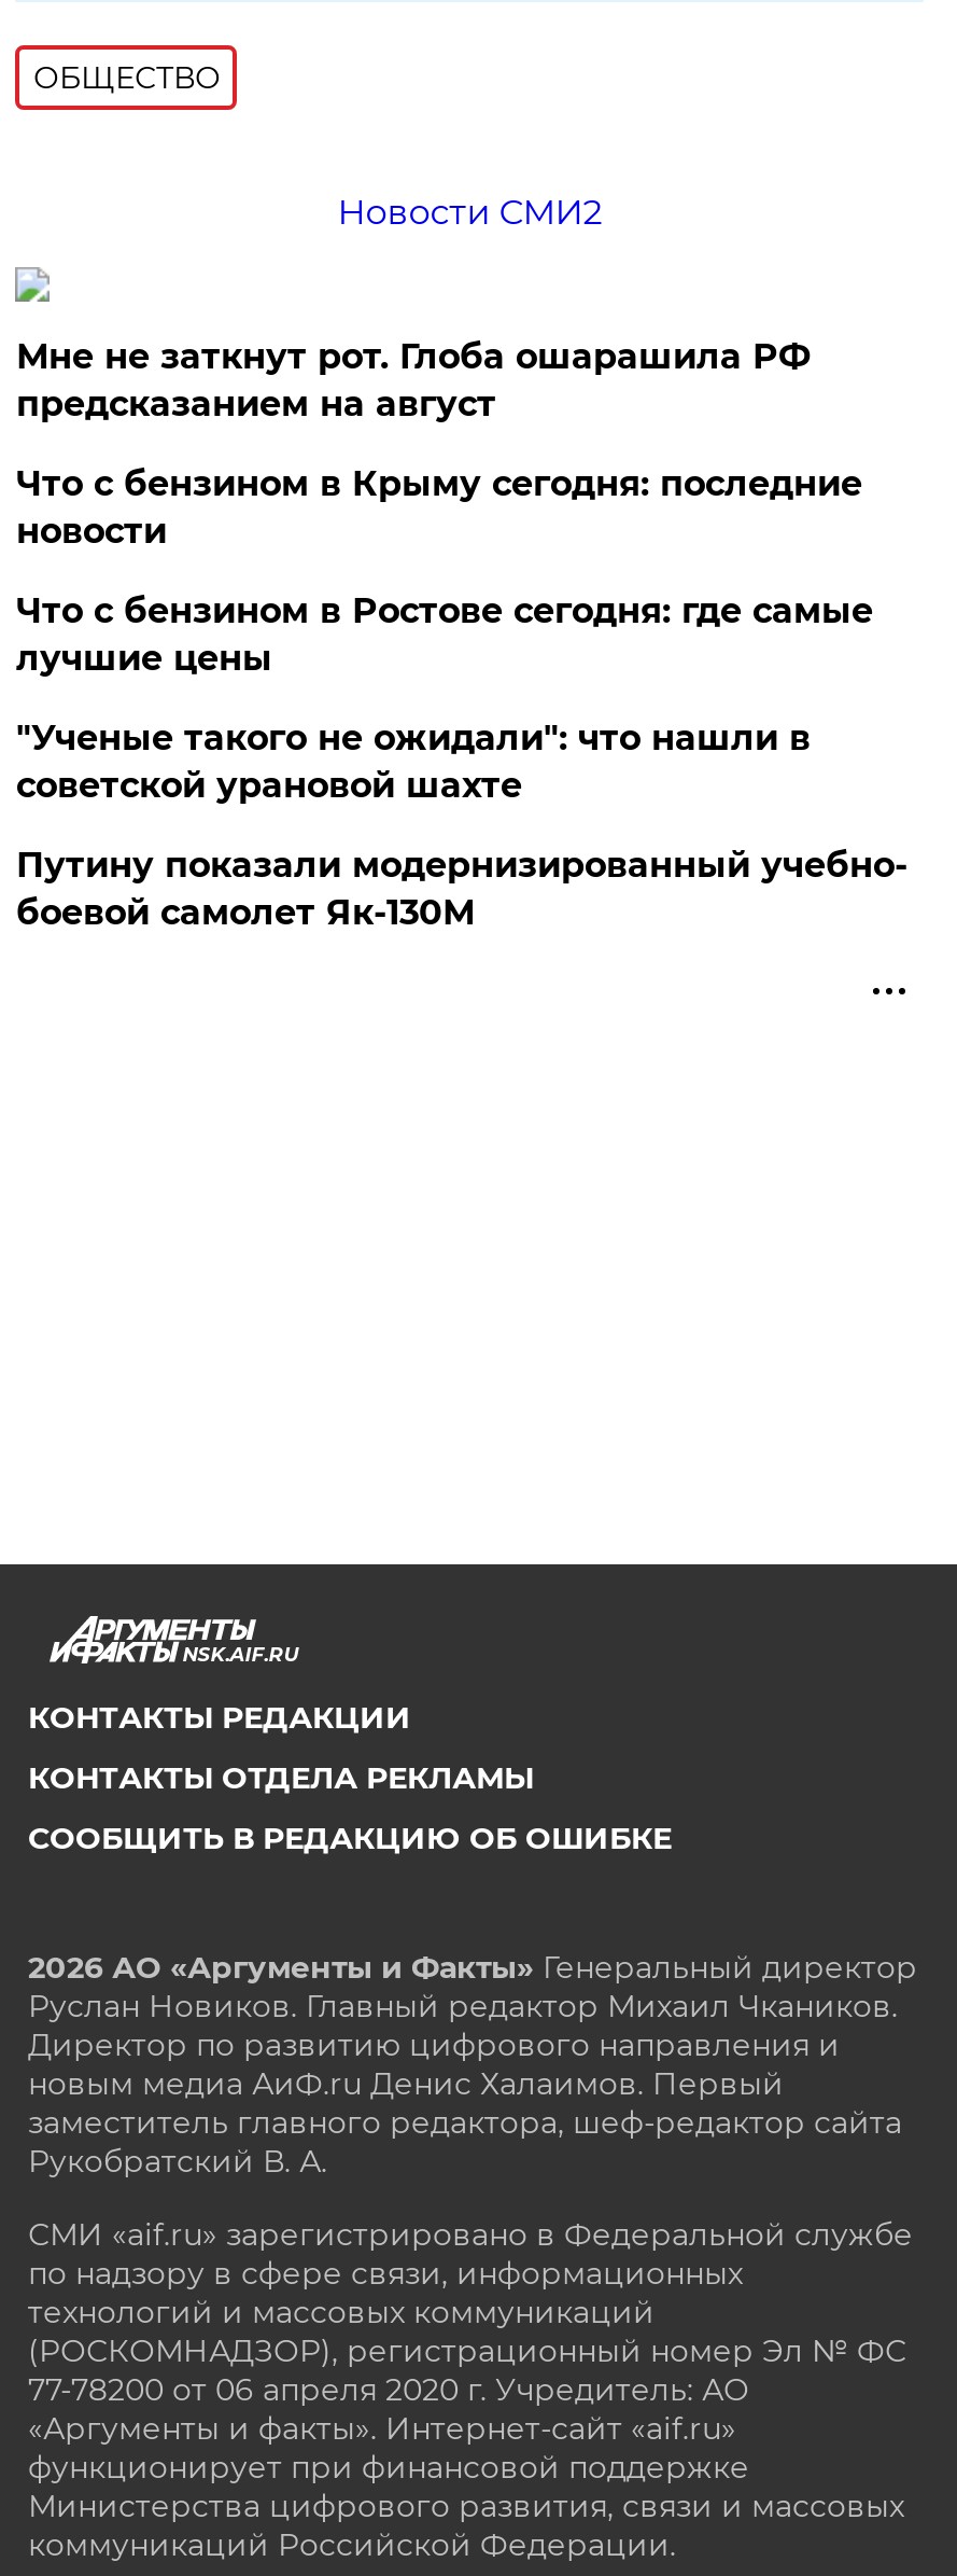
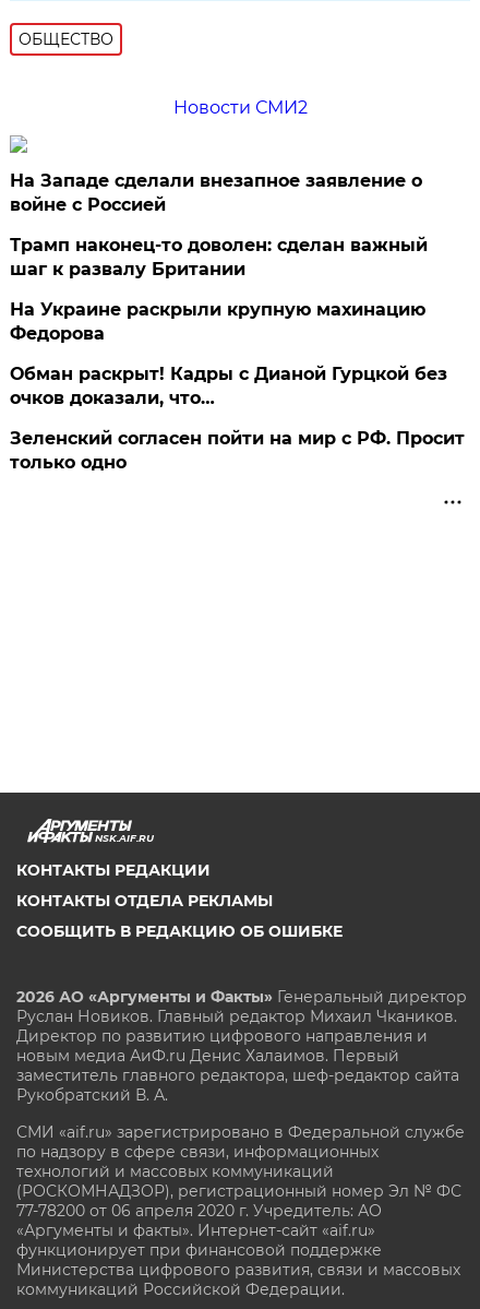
- Мне не заткнут рот. Глоба ошарашила РФ
- предсказанием на август
+ На Западе сделали внезапное заявление о
+ войне с Россией

- Что с бензином в Крыму сегодня: последние
- новости
+ Трамп наконец-то доволен: сделан важный
+ шаг к развалу Британии

- Что с бензином в Ростове сегодня: где самые
- лучшие цены
+ На Украине раскрыли крупную махинацию
+ Федорова

- "Ученые такого не ожидали": что нашли в
- советской урановой шахте
+ Обман раскрыт! Кадры с Дианой Гурцкой без
+ очков доказали, что…

- Путину показали модернизированный учебно-
- боевой самолет Як-130М
+ Зеленский согласен пойти на мир с РФ. Просит
+ только одно
